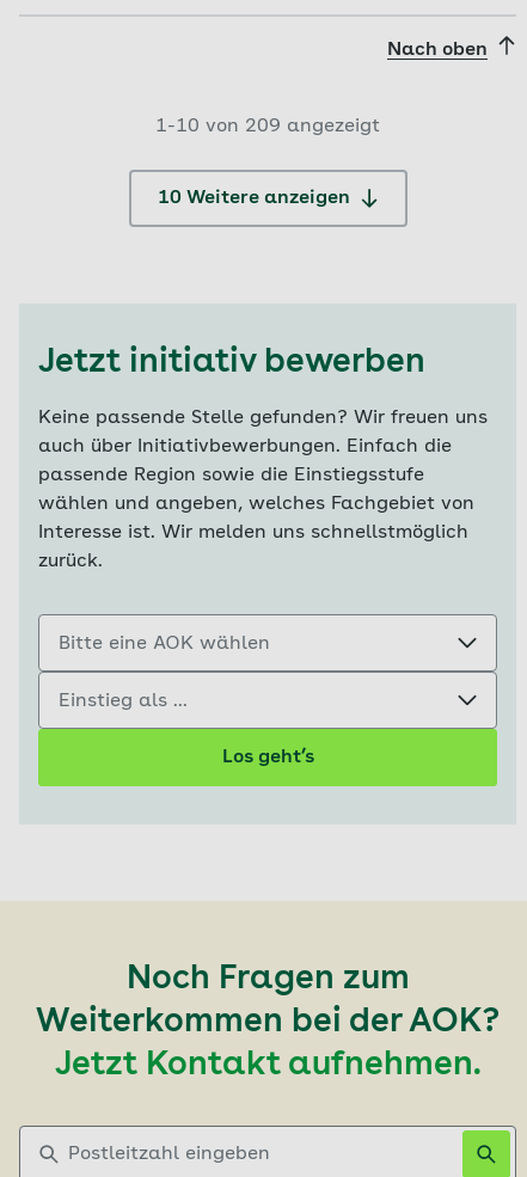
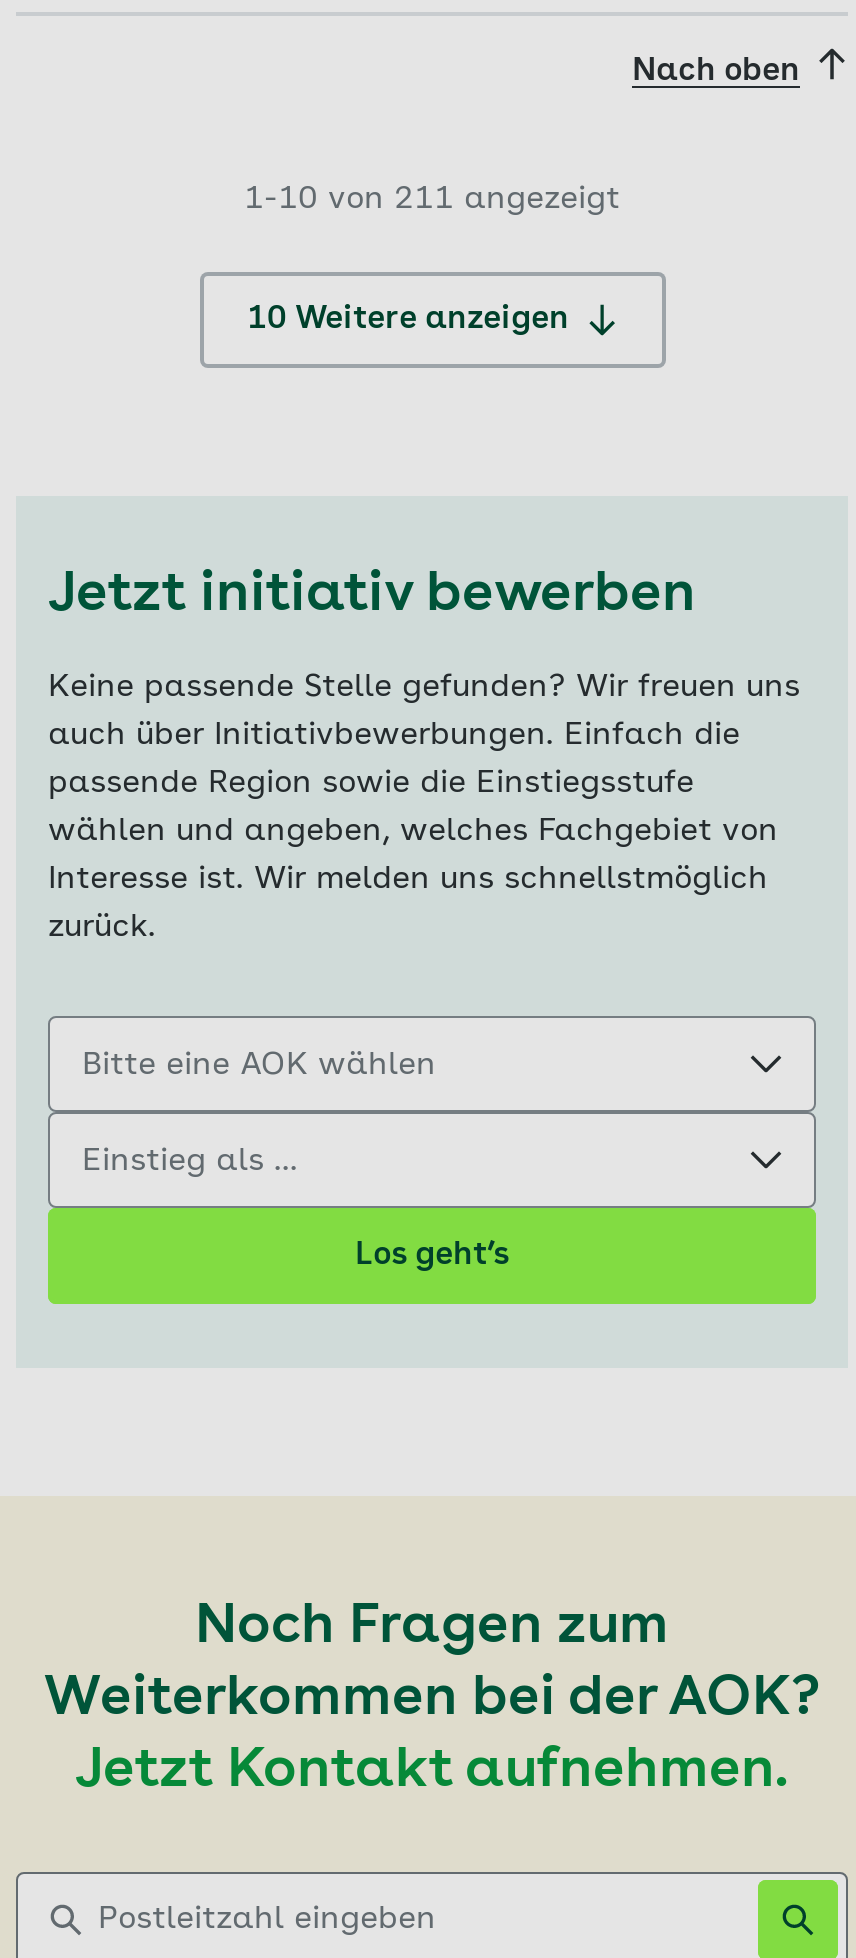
- 1-10 von 209 angezeigt
+ 1-10 von 211 angezeigt
